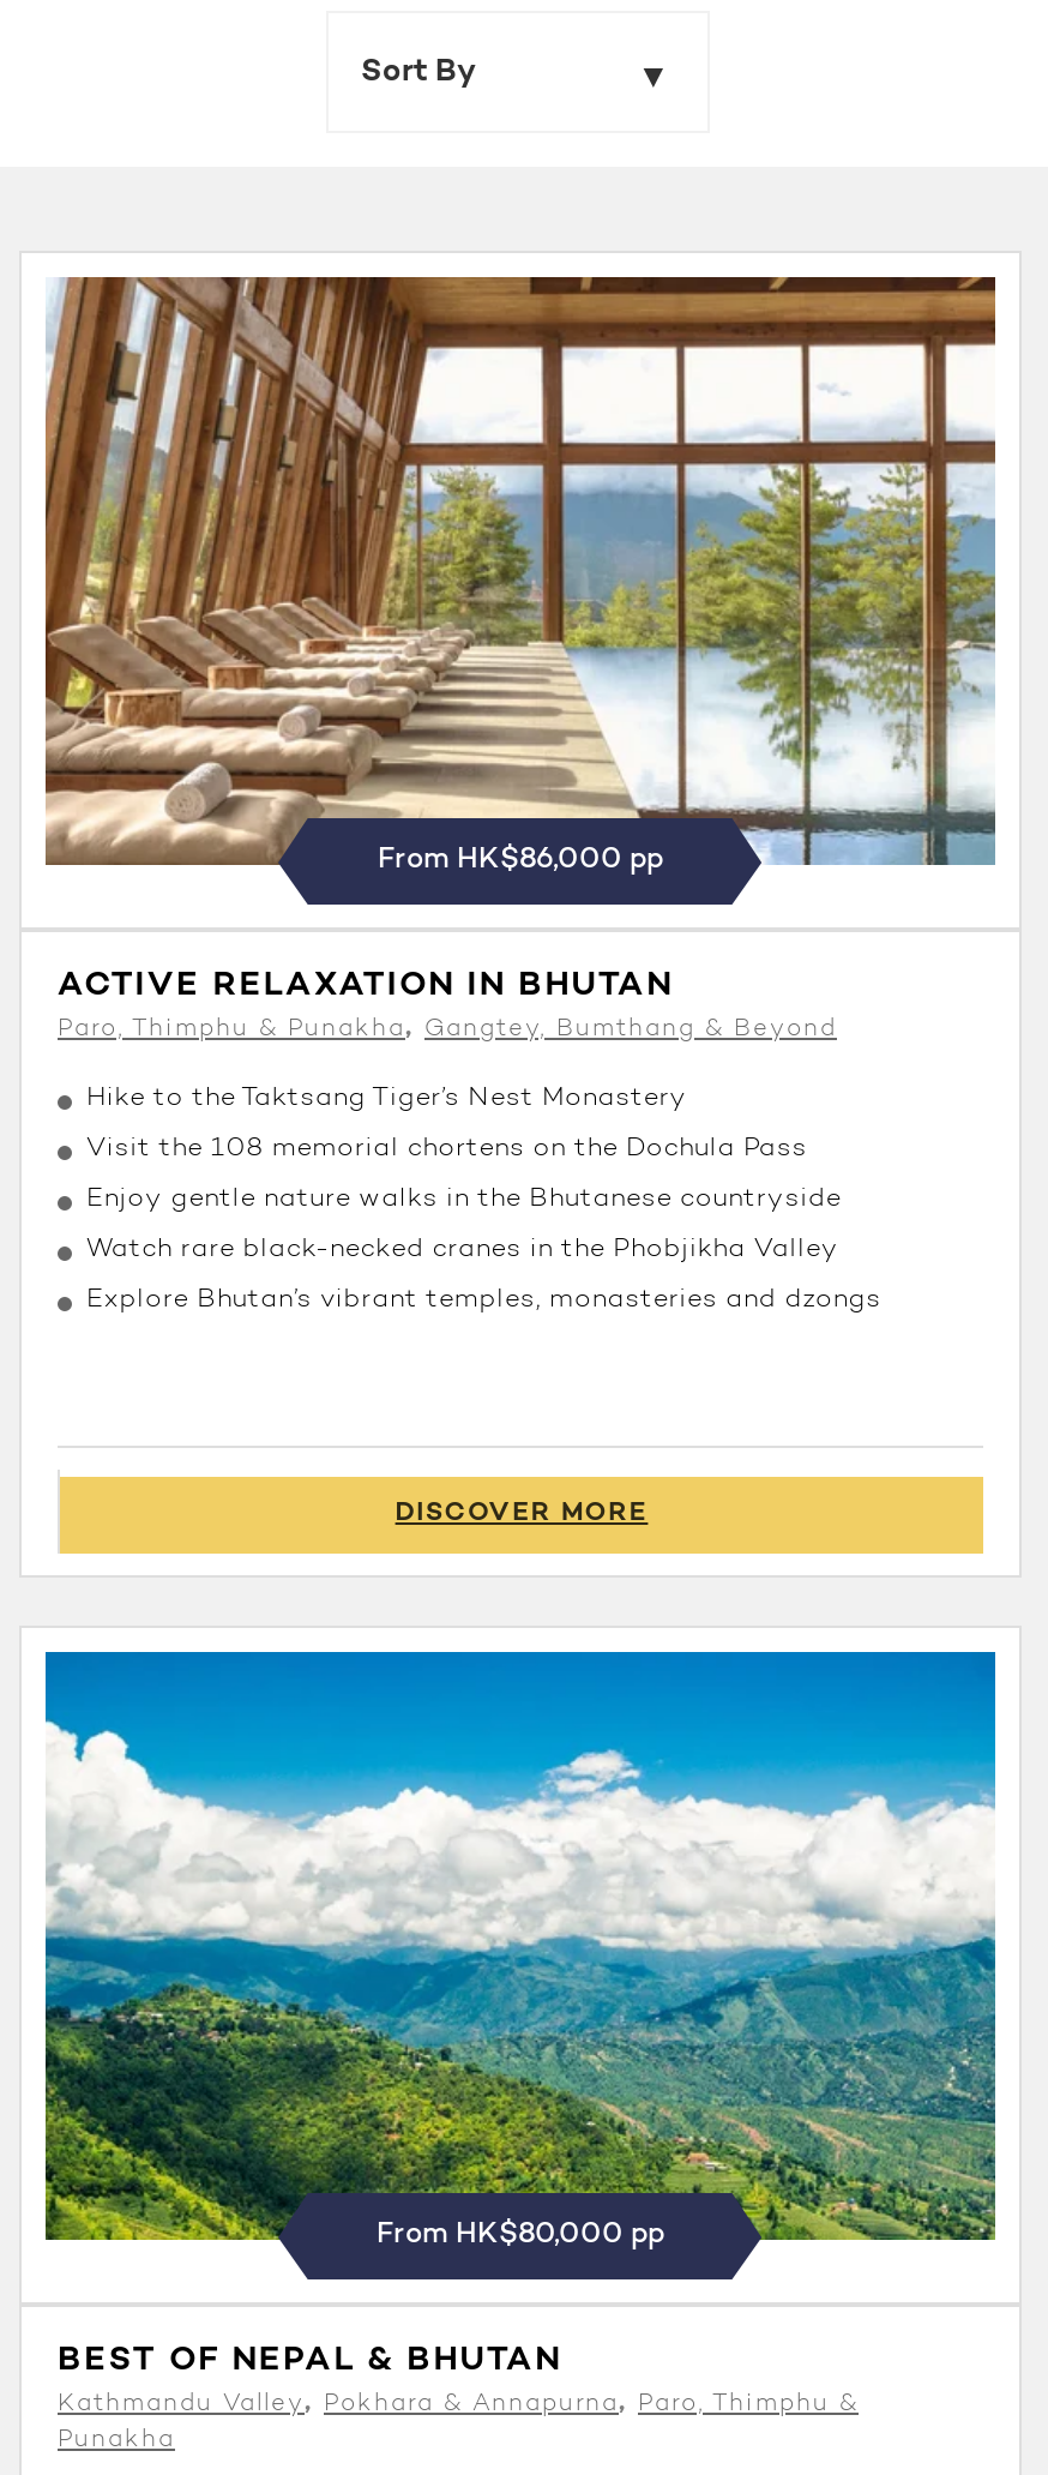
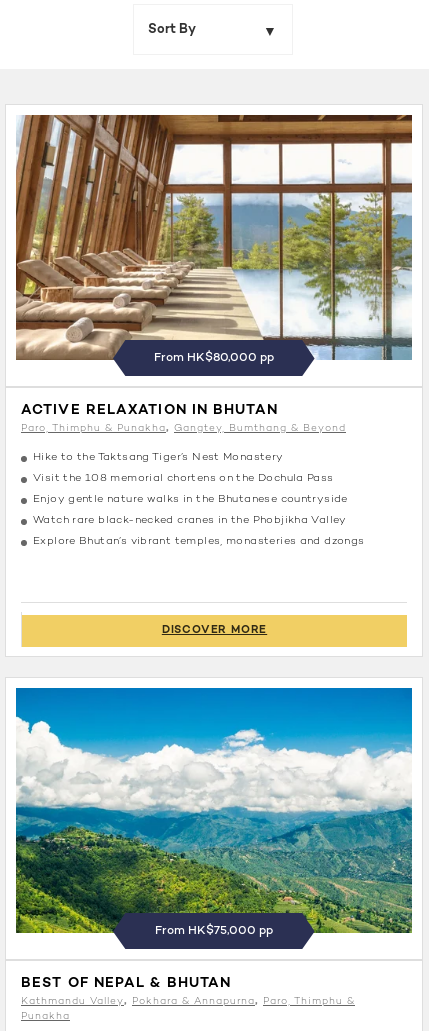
- From HK$86,000 pp
+ From HK$80,000 pp

- From HK$80,000 pp
+ From HK$75,000 pp
